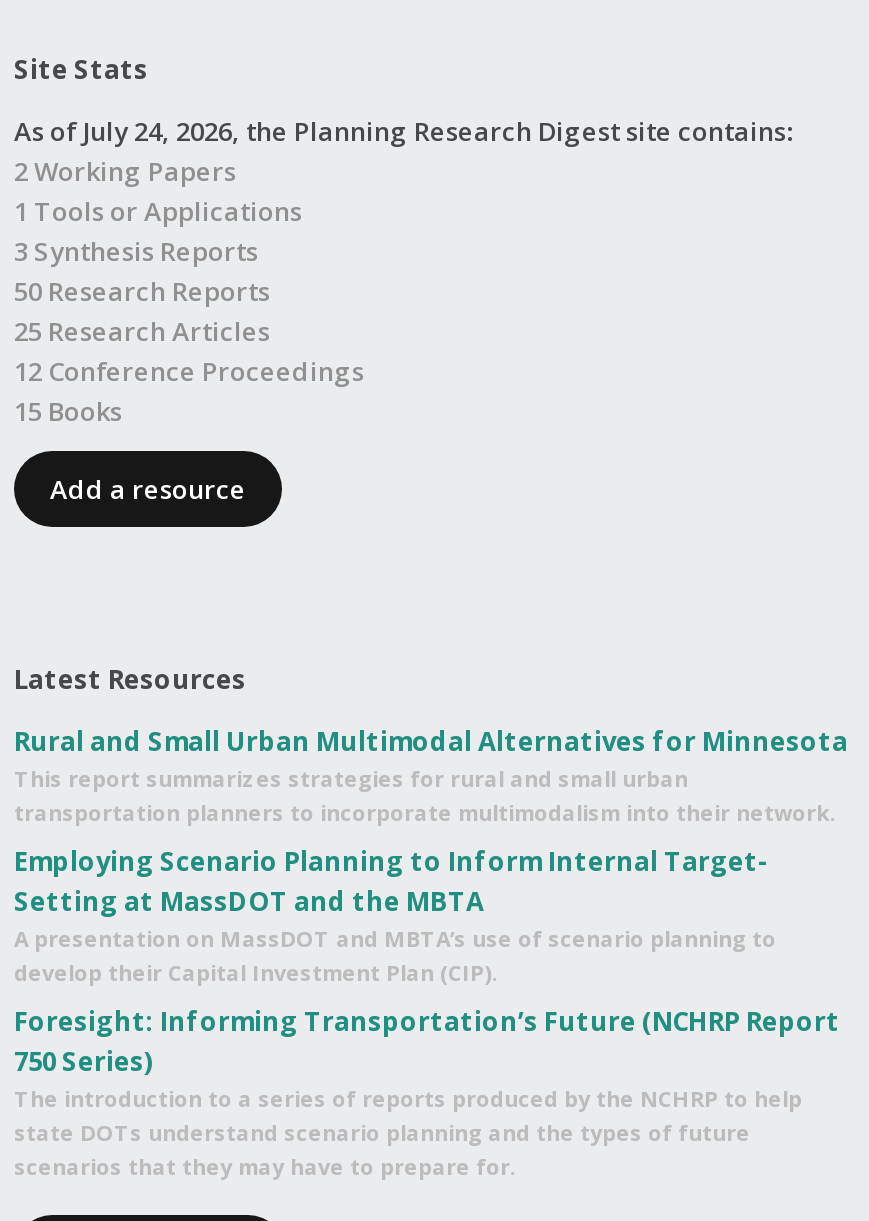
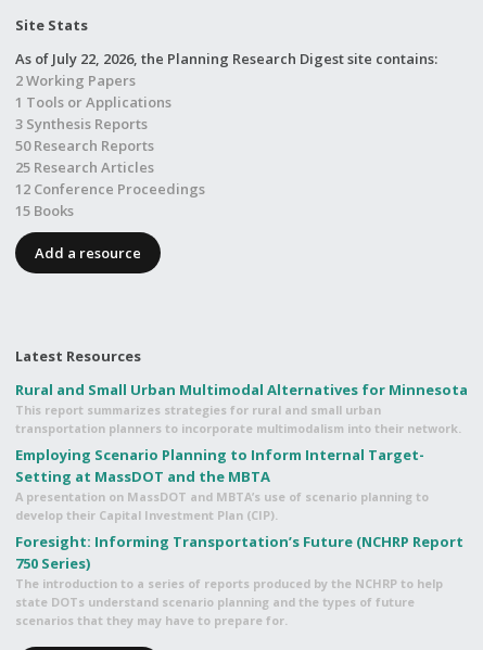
- As of July 24, 2026, the Planning Research Digest site contains:
+ As of July 22, 2026, the Planning Research Digest site contains:
